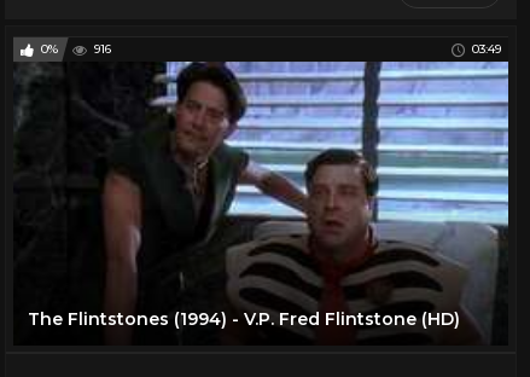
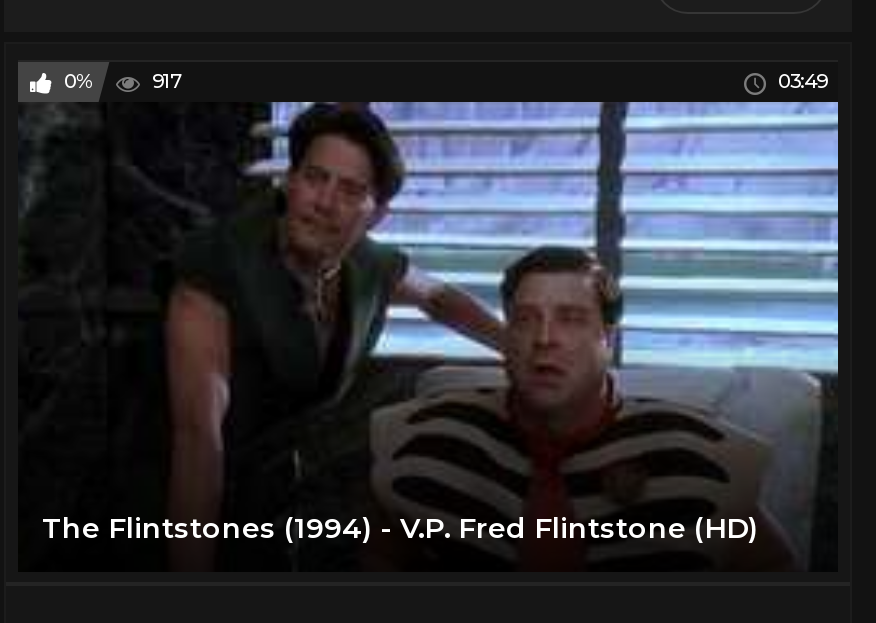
- 916
+ 917
